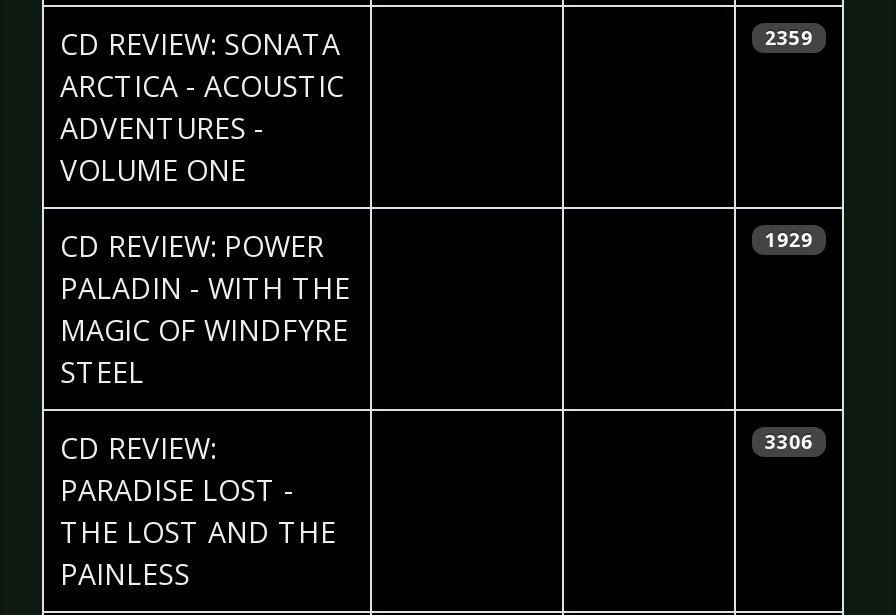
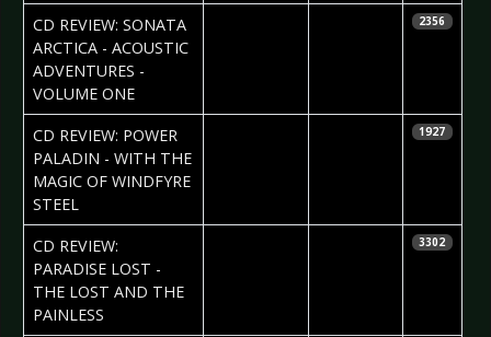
- 2359
+ 2356

- 1929
+ 1927

- 3306
+ 3302
